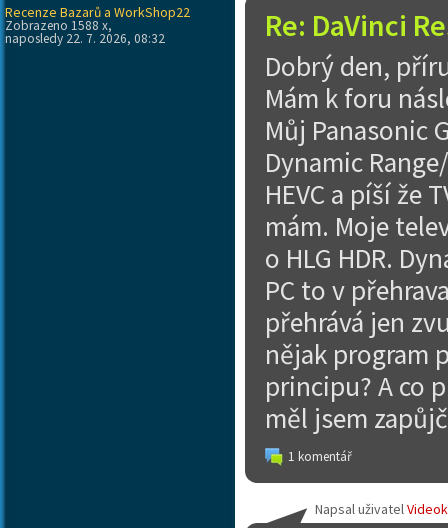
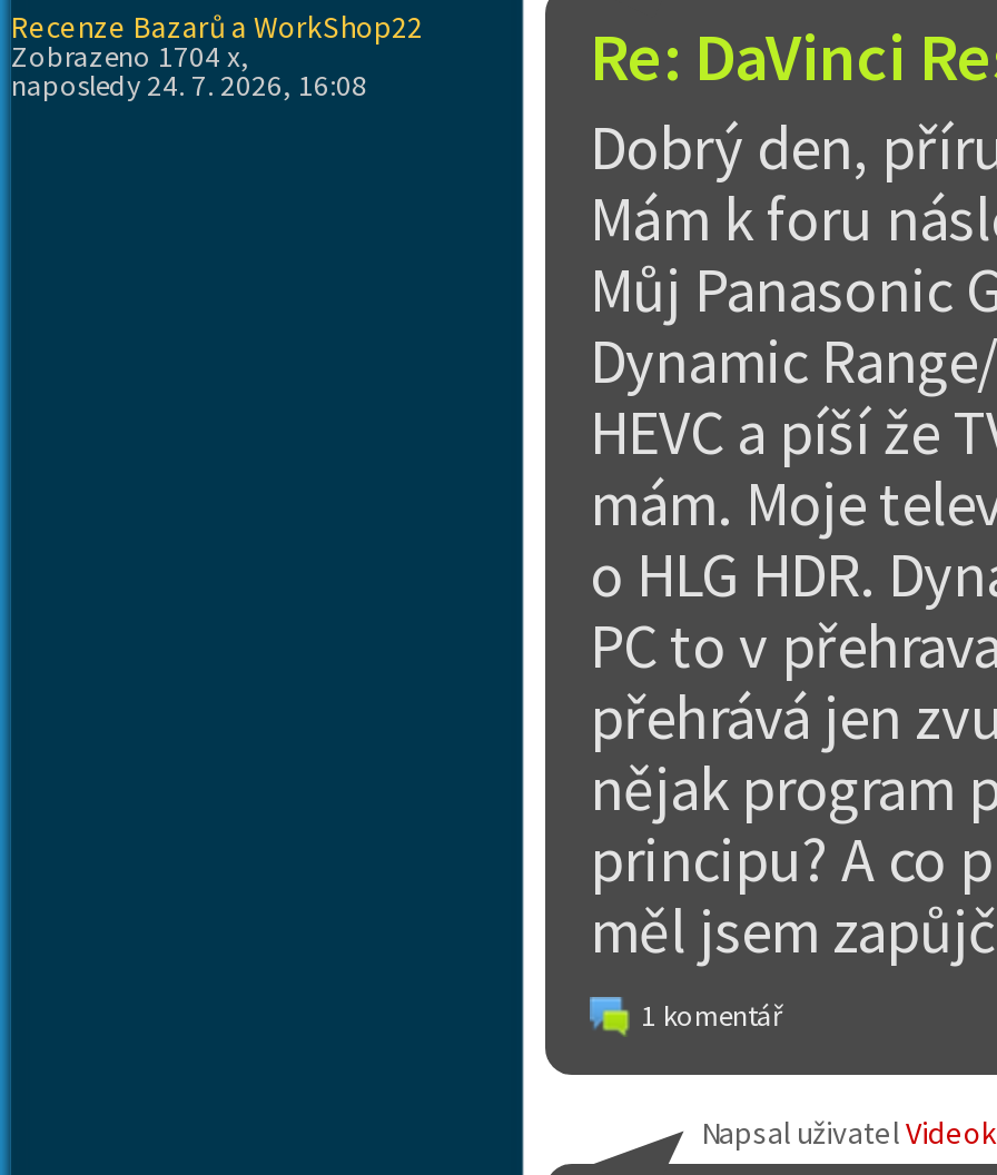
- Zobrazeno 1588 x,
+ Zobrazeno 1704 x,

- naposledy 22. 7. 2026, 08:32
+ naposledy 24. 7. 2026, 16:08
